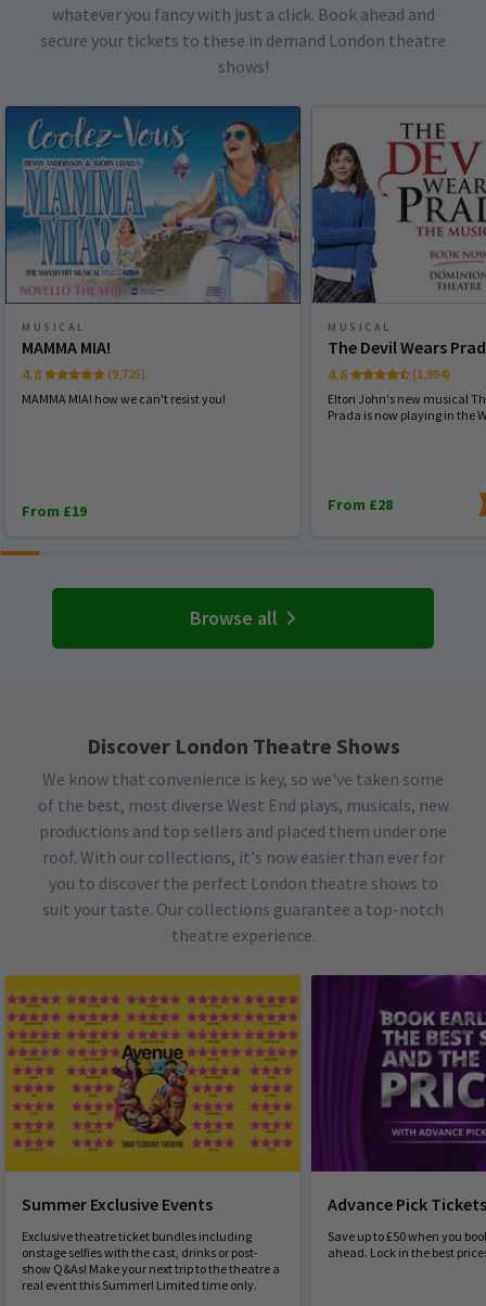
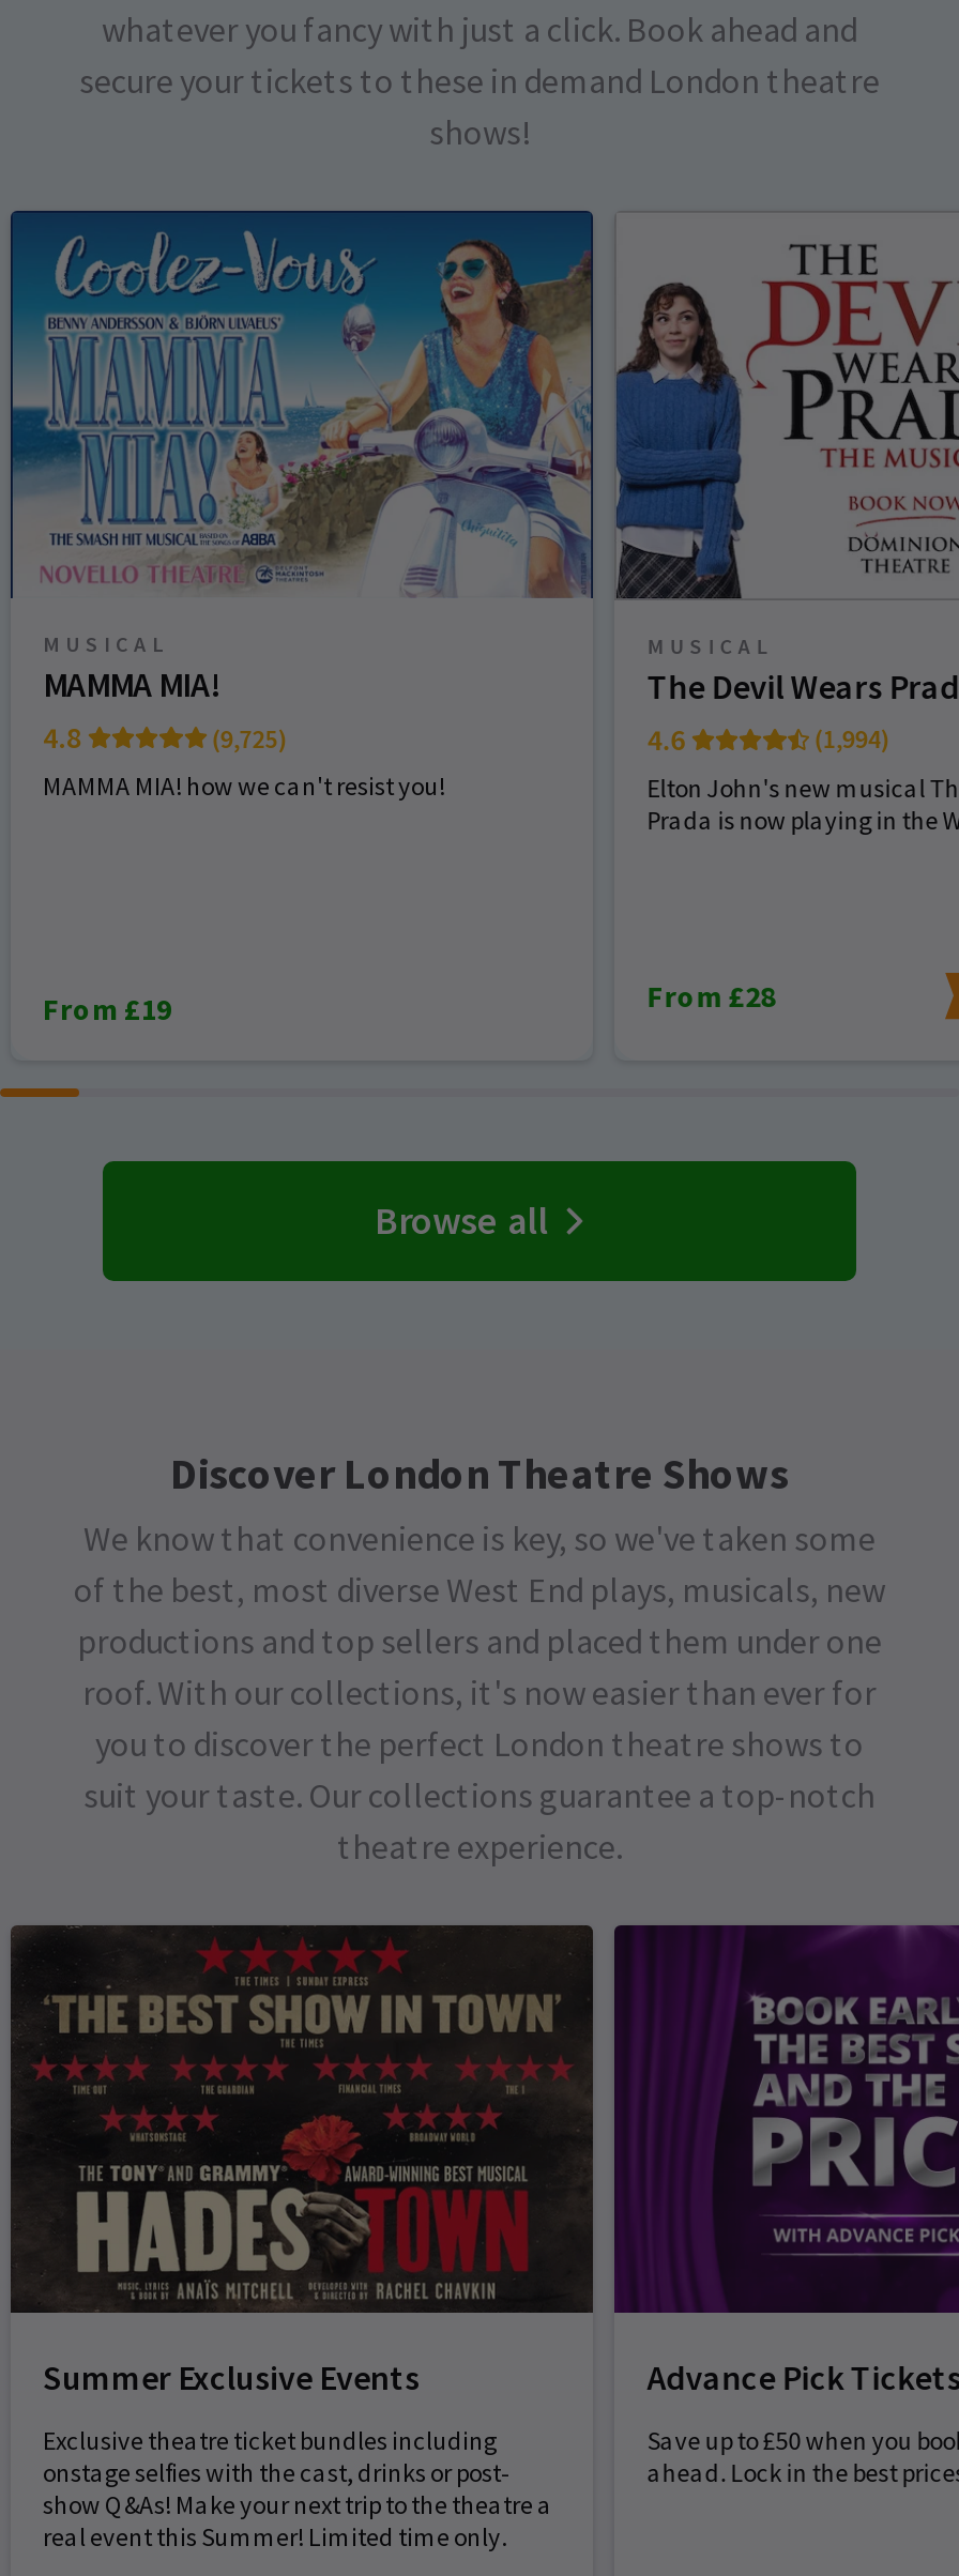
- [image]
+ [image]
